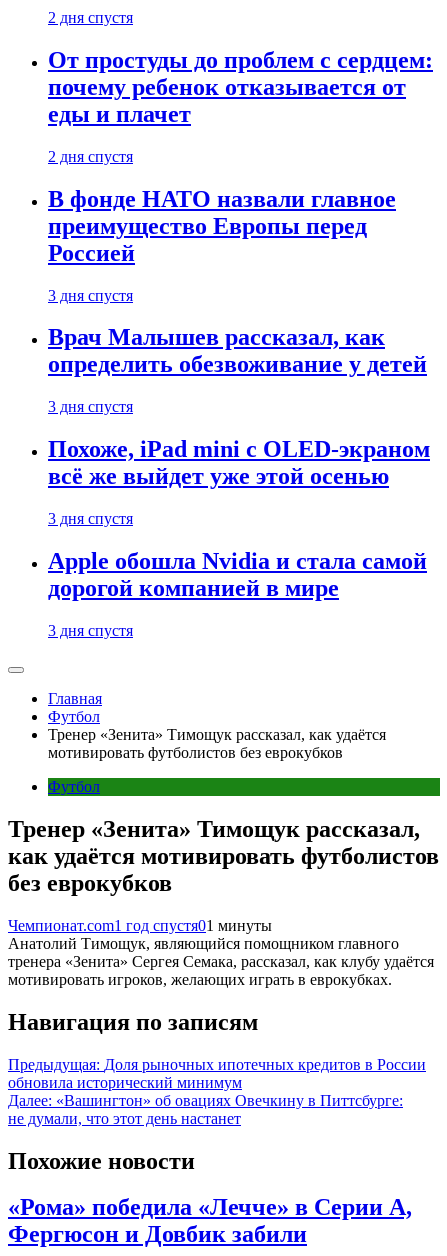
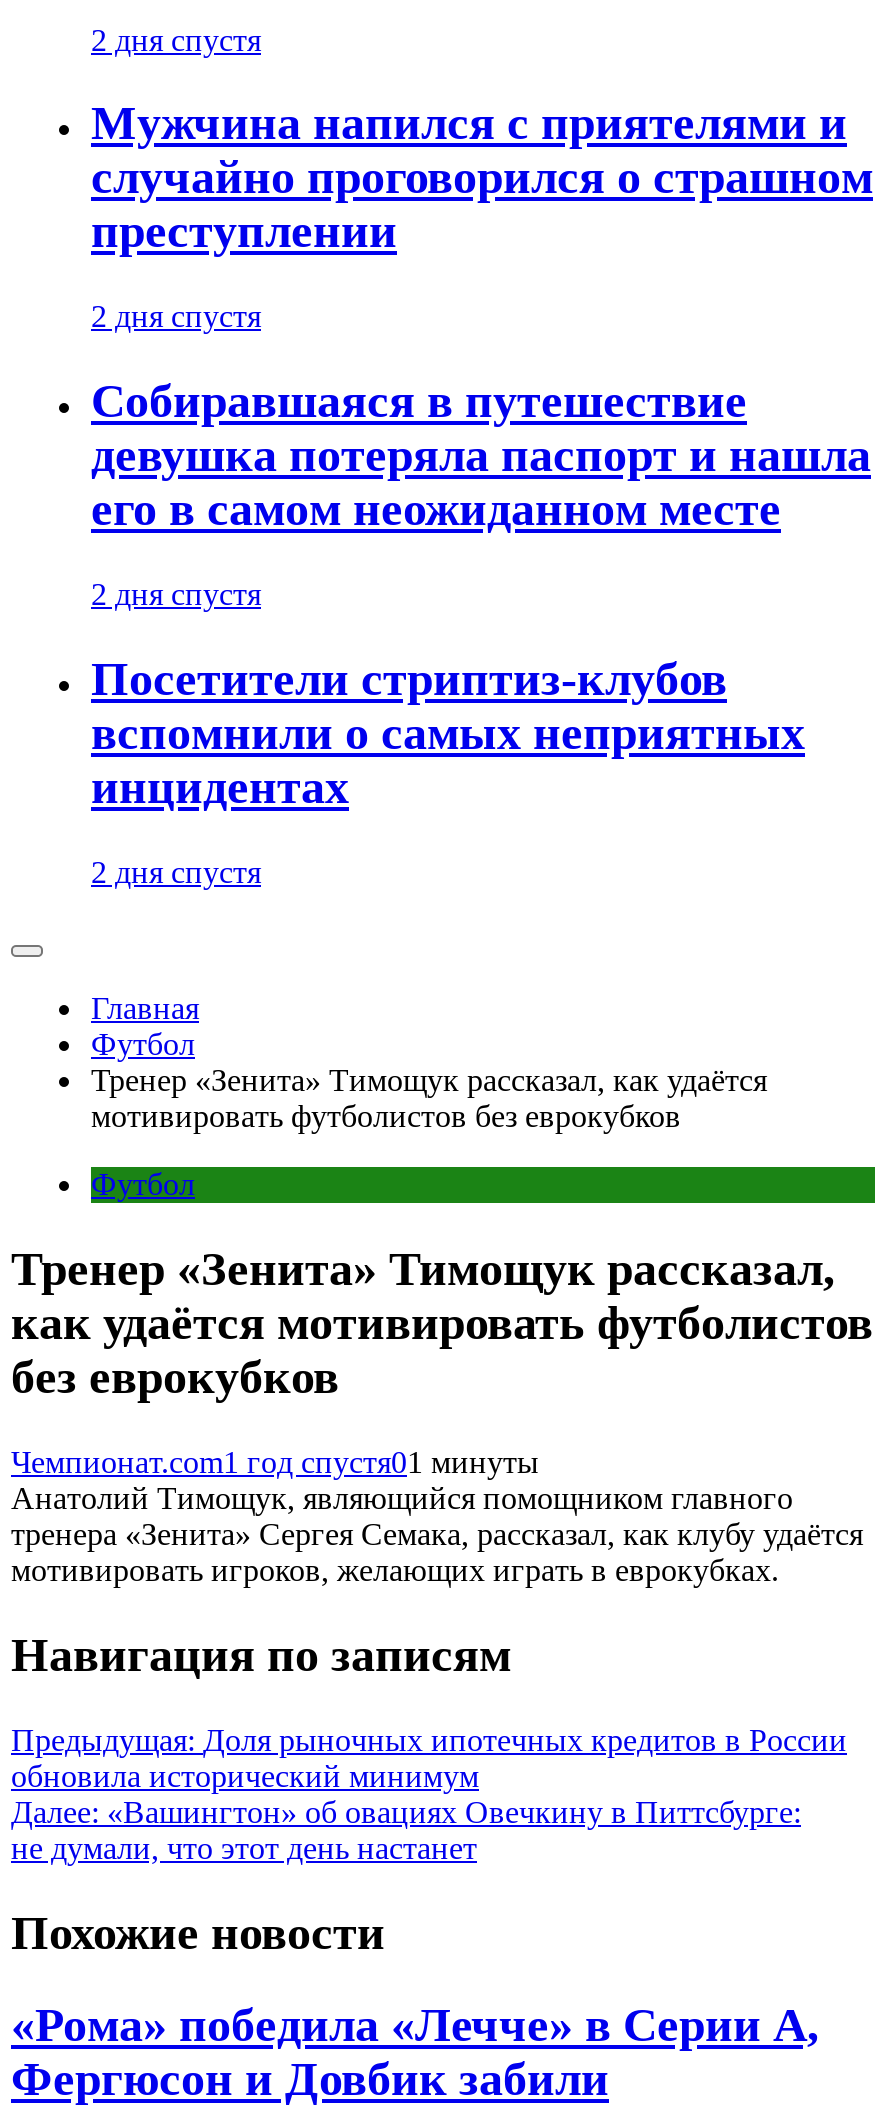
- От простуды до проблем с сердцем:
- почему ребенок отказывается от
- еды и плачет
+ Мужчина напился с приятелями и
+ случайно проговорился о страшном
+ преступлении

- В фонде НАТО назвали главное
- преимущество Европы перед
- Россией
- 3 дня спустя
- Врач Малышев рассказал, как
- определить обезвоживание у детей
- 3 дня спустя
- Похоже, iPad mini с OLED-экраном
- всё же выйдет уже этой осенью
- 3 дня спустя
- Apple обошла Nvidia и стала самой
- дорогой компанией в мире
- 3 дня спустя
+ Собиравшаяся в путешествие
+ девушка потеряла паспорт и нашла
+ его в самом неожиданном месте
+ 2 дня спустя
+ Посетители стриптиз-клубов
+ вспомнили о самых неприятных
+ инцидентах
+ 2 дня спустя
